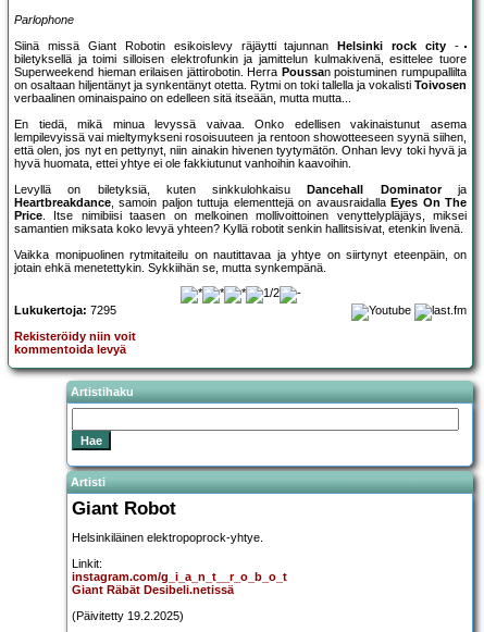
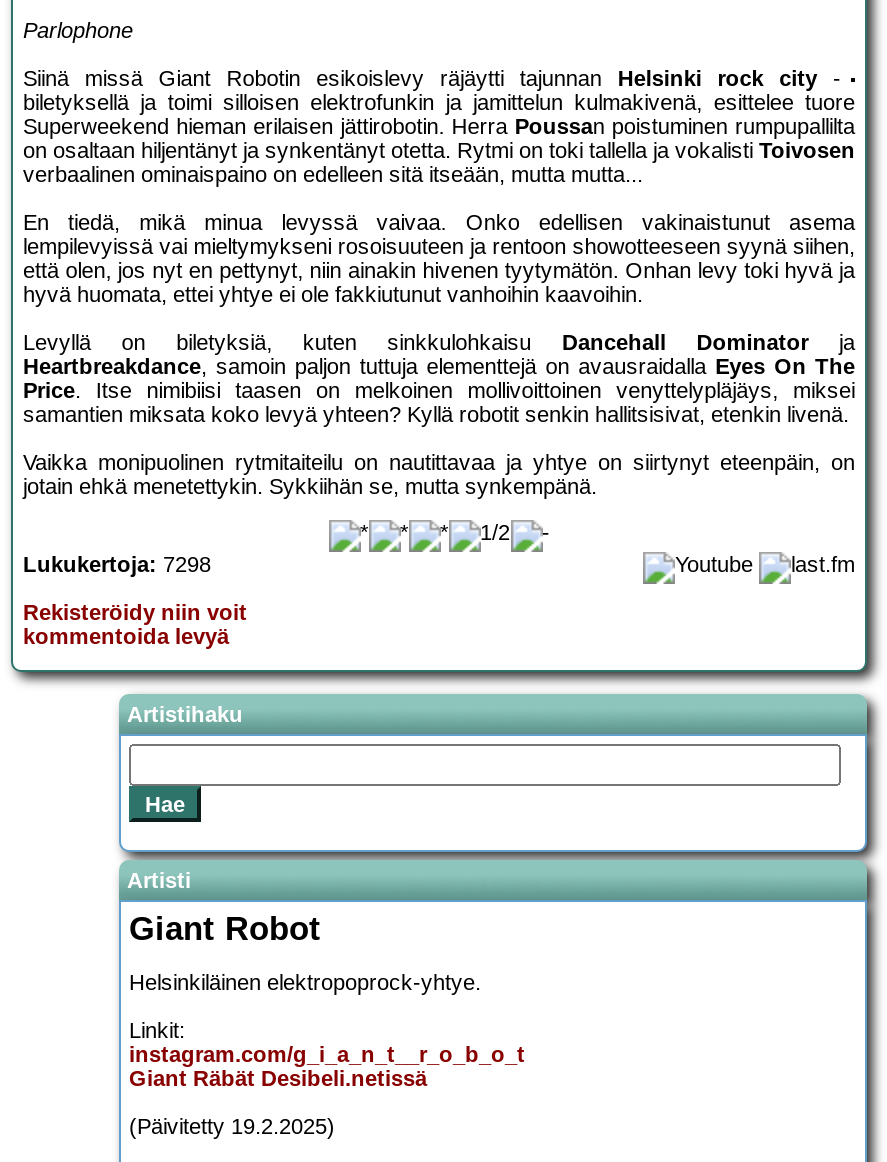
- Lukukertoja: 7295
+ Lukukertoja: 7298
